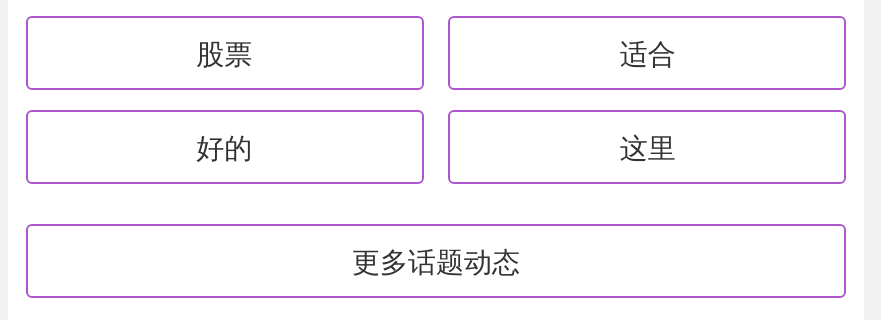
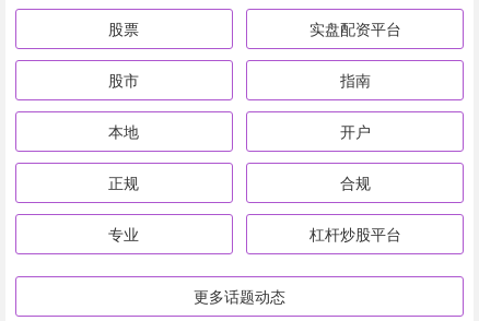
- 适合
- 好的
- 这里
+ 实盘配资平台
+ 股市
+ 指南
+ 本地
+ 开户
+ 正规
+ 合规
+ 专业
+ 杠杆炒股平台
